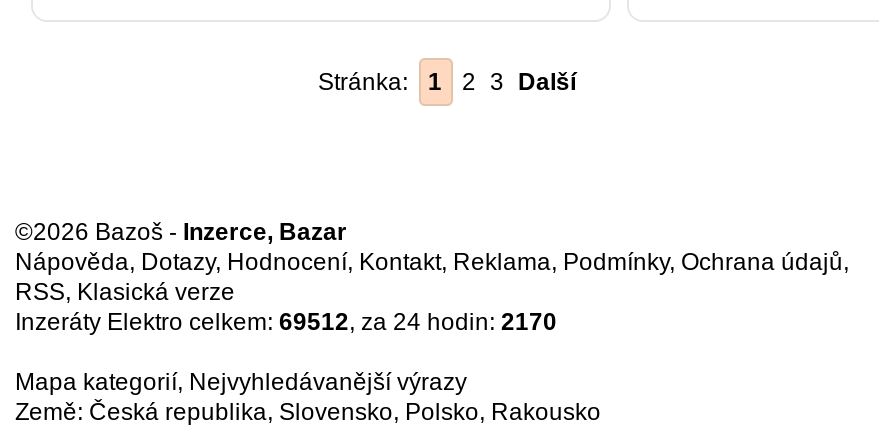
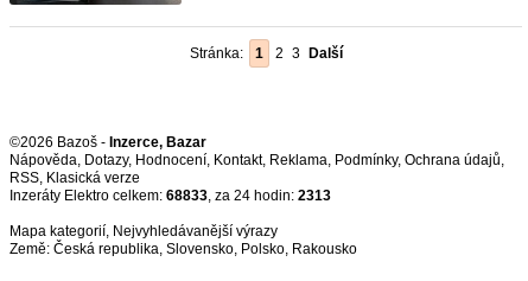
- Inzeráty Elektro celkem: 69512, za 24 hodin: 2170
+ Inzeráty Elektro celkem: 68833, za 24 hodin: 2313
